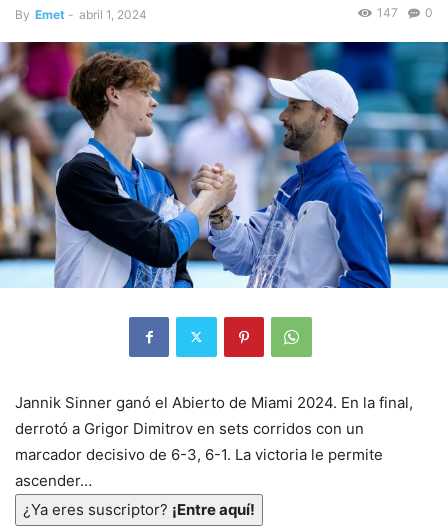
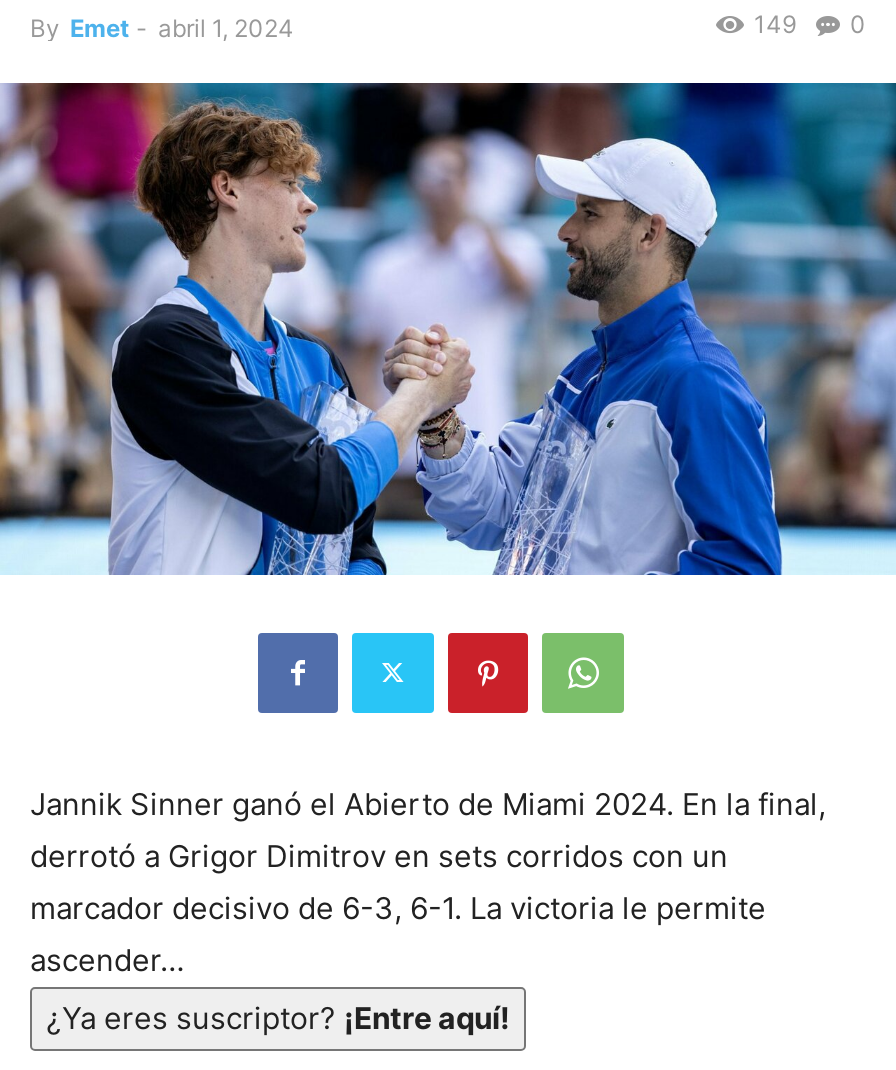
- 147 0
+ 149 0
